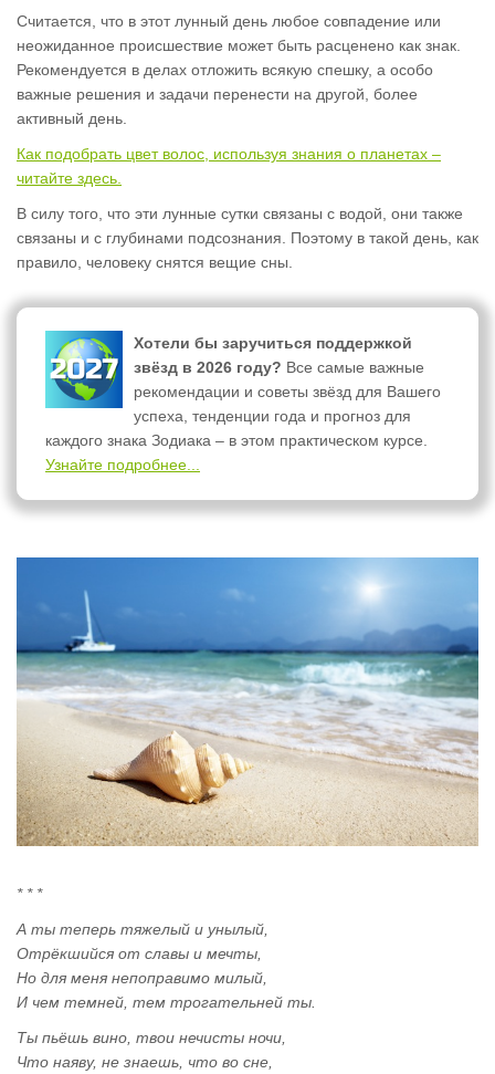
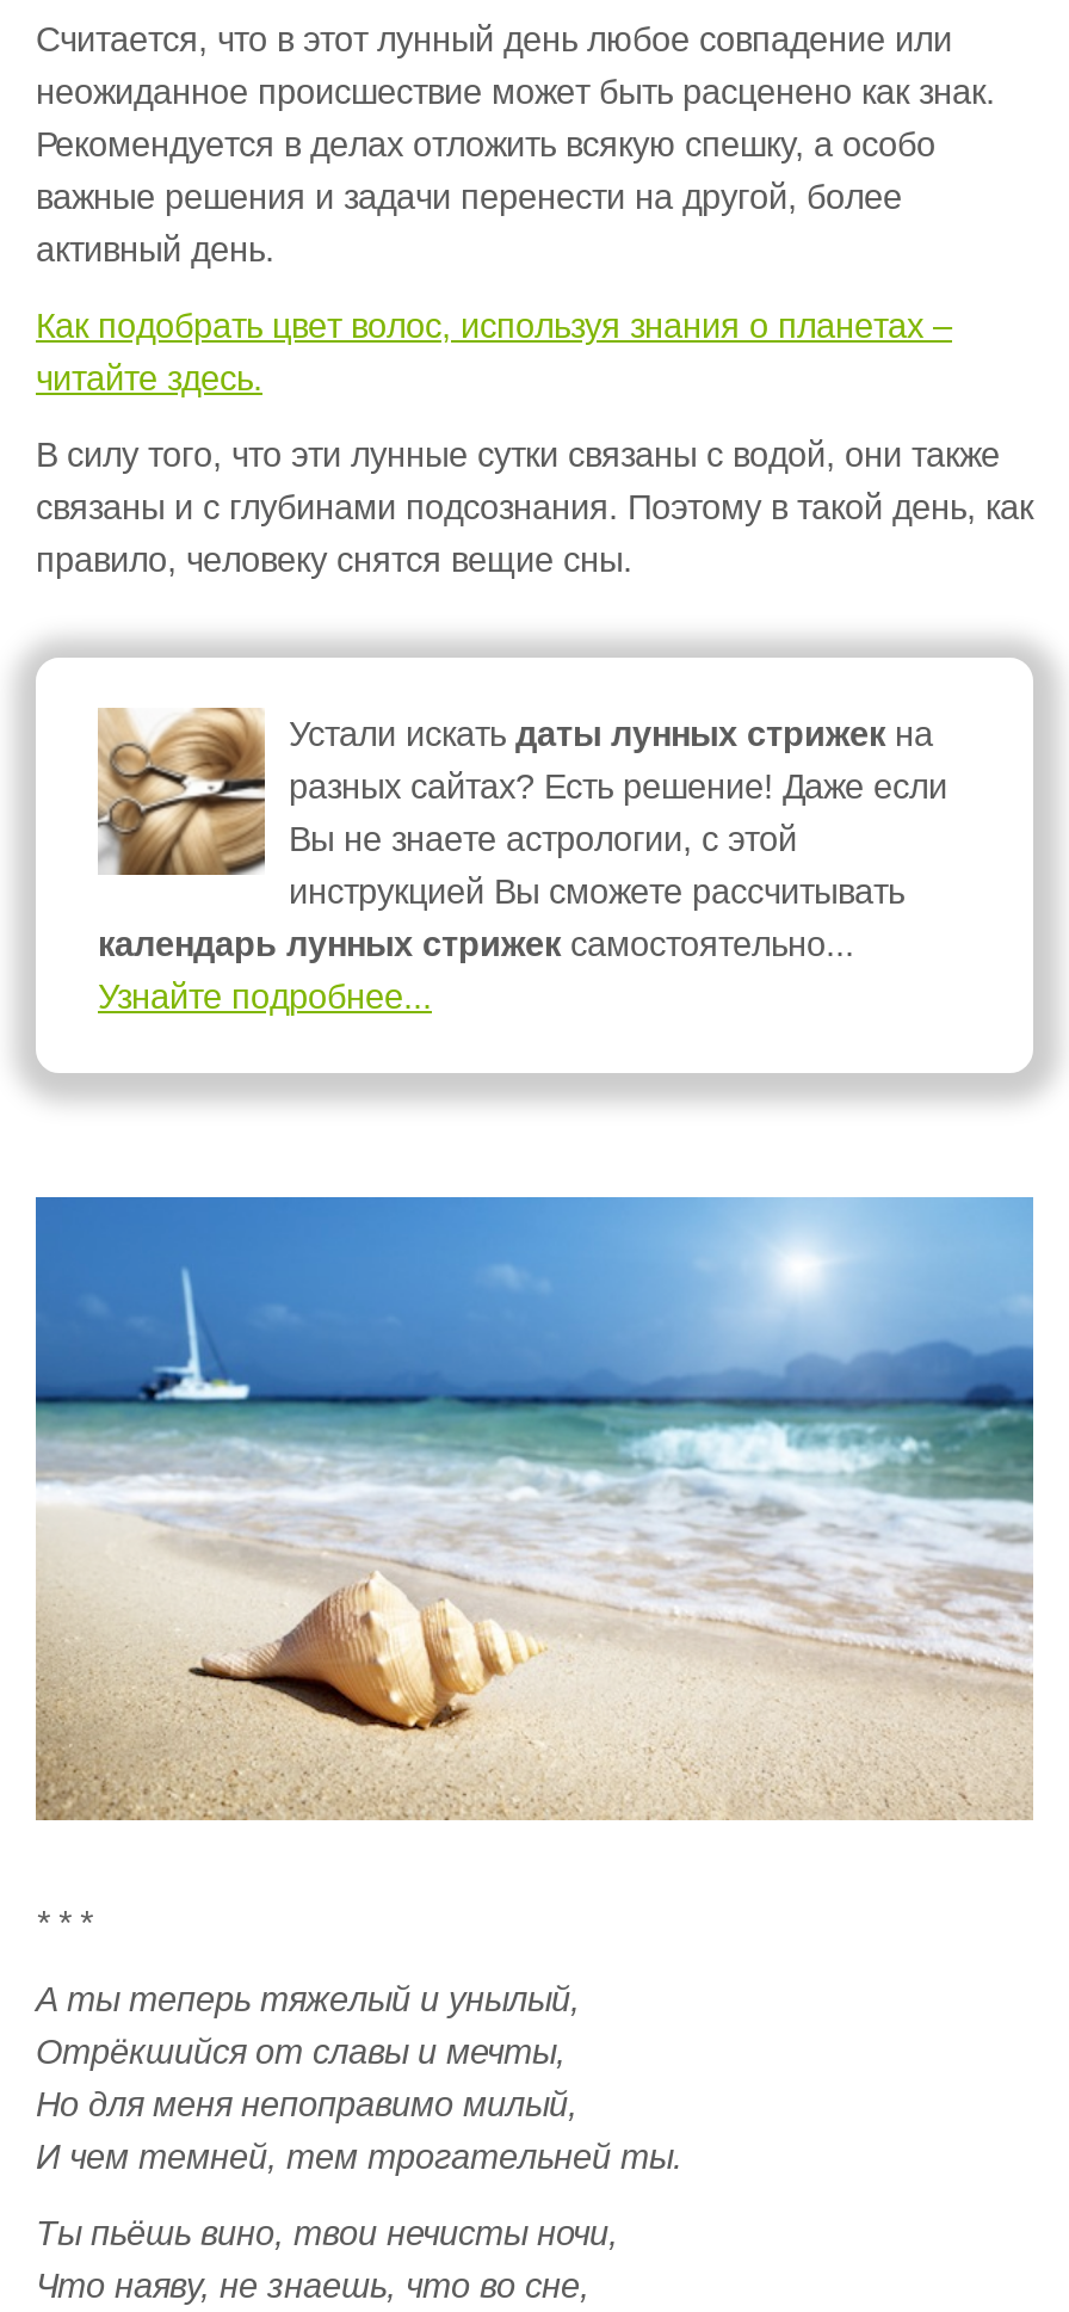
- [image]
- Хотели бы заручиться поддержкой
- звёзд в 2026 году? Все самые важные
- рекомендации и советы звёзд для Вашего
- успеха, тенденции года и прогноз для
- каждого знака Зодиака – в этом практическом курсе.
+ [image]
+ Устали искать даты лунных стрижек на
+ разных сайтах? Есть решение! Даже если
+ Вы не знаете астрологии, с этой
+ инструкцией Вы сможете рассчитывать
+ календарь лунных стрижек самостоятельно...
